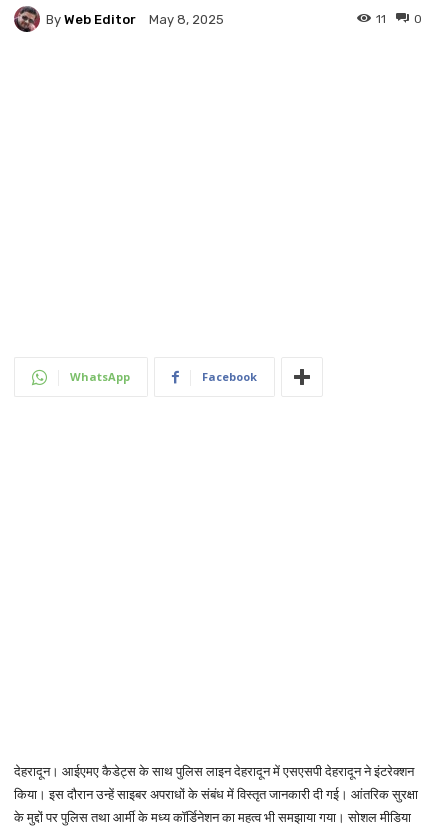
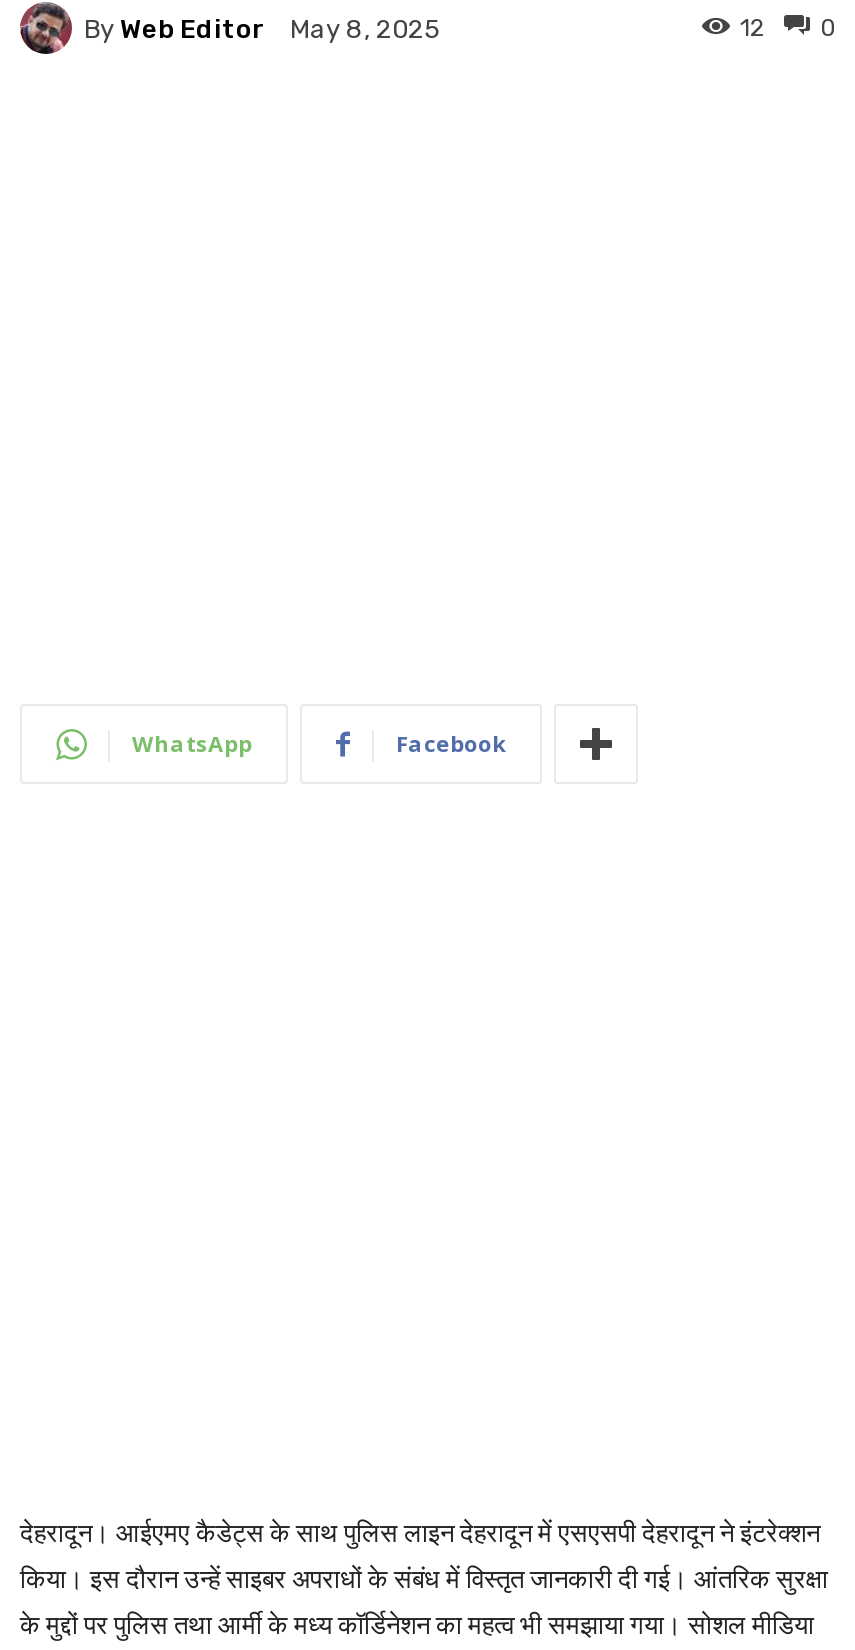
- 11
+ 12
